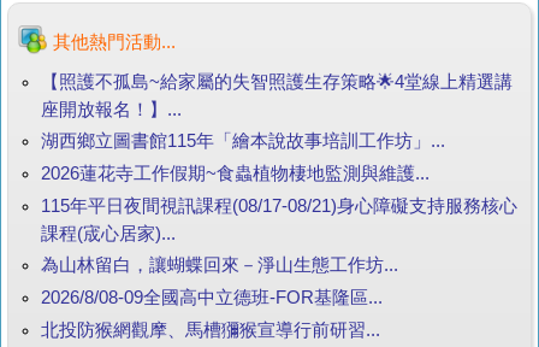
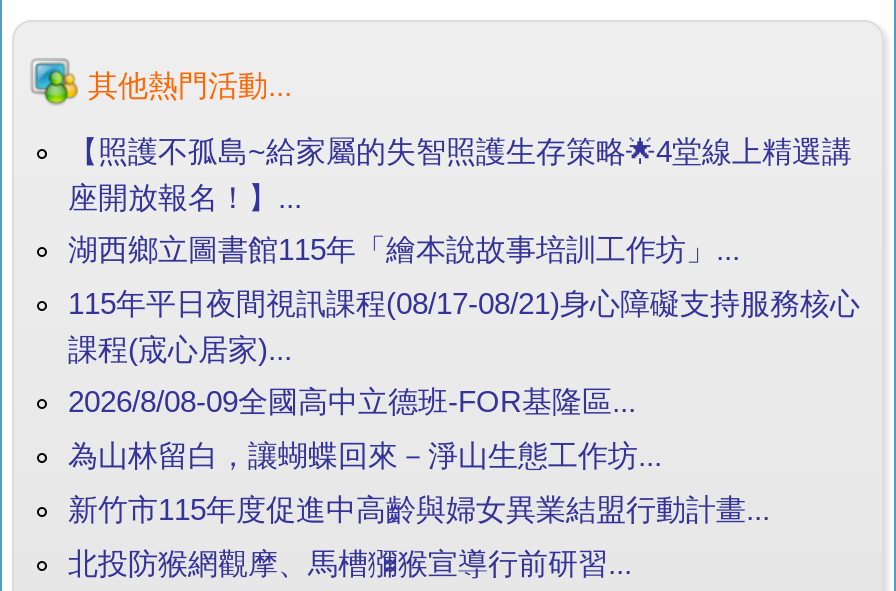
- 2026蓮花寺工作假期~食蟲植物棲地監測與維護...

moved up: 115年平日夜間視訊課程(08/17-08/21)身心障礙支持服務核心 | 課程(宬心居家)...

+ 新竹市115年度促進中高齡與婦女異業結盟行動計畫...

moved up: 2026/8/08-09全國高中立德班-FOR基隆區...
